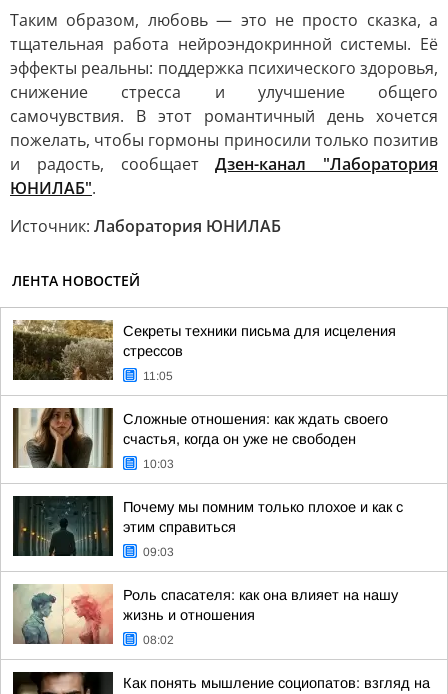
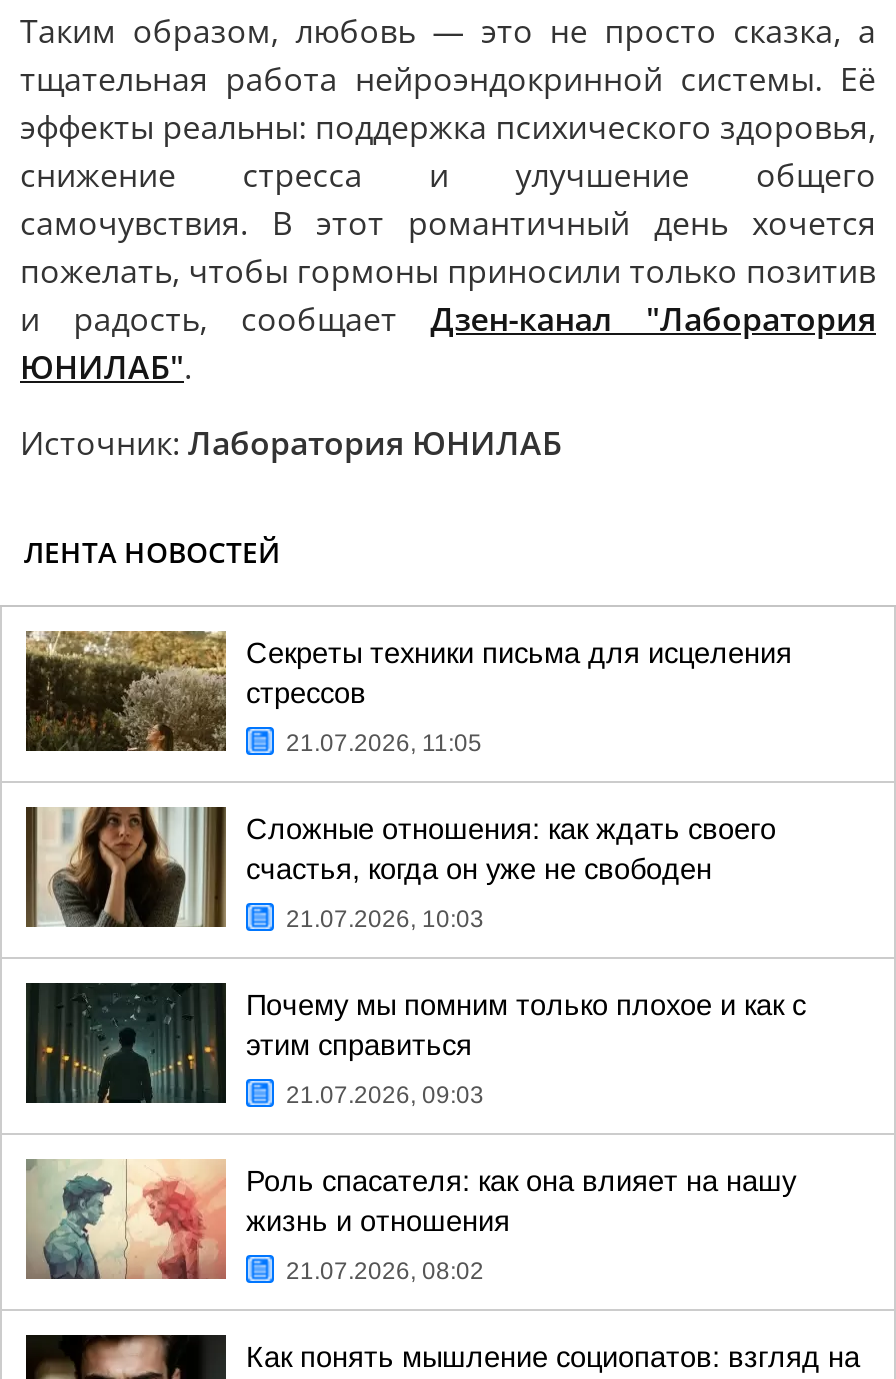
- 11:05
+ 21.07.2026, 11:05

- 10:03
+ 21.07.2026, 10:03

- 09:03
+ 21.07.2026, 09:03

- 08:02
+ 21.07.2026, 08:02
